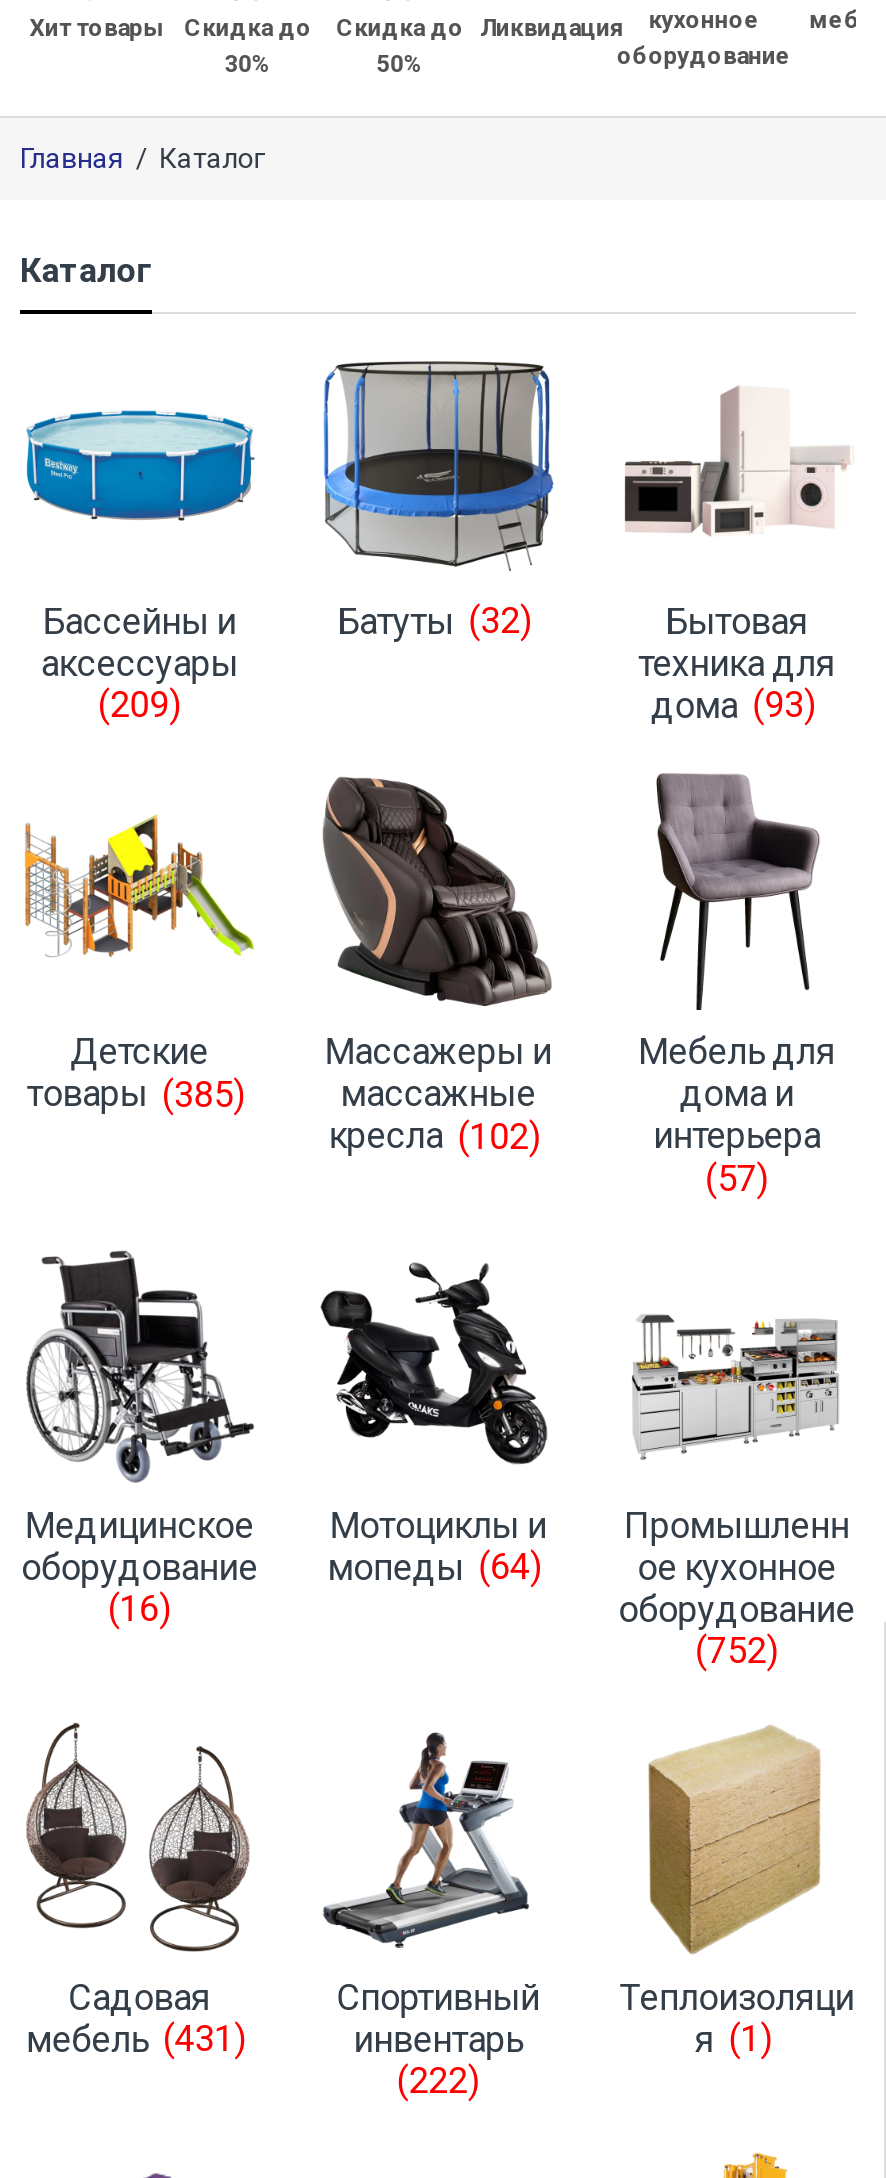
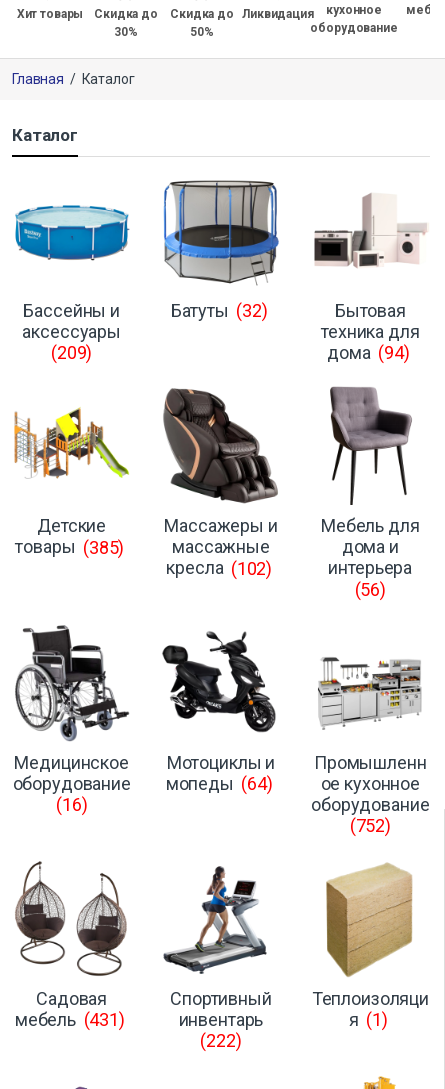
- дома (93)
+ дома (94)

- (57)
+ (56)
